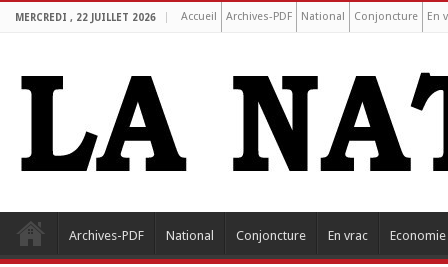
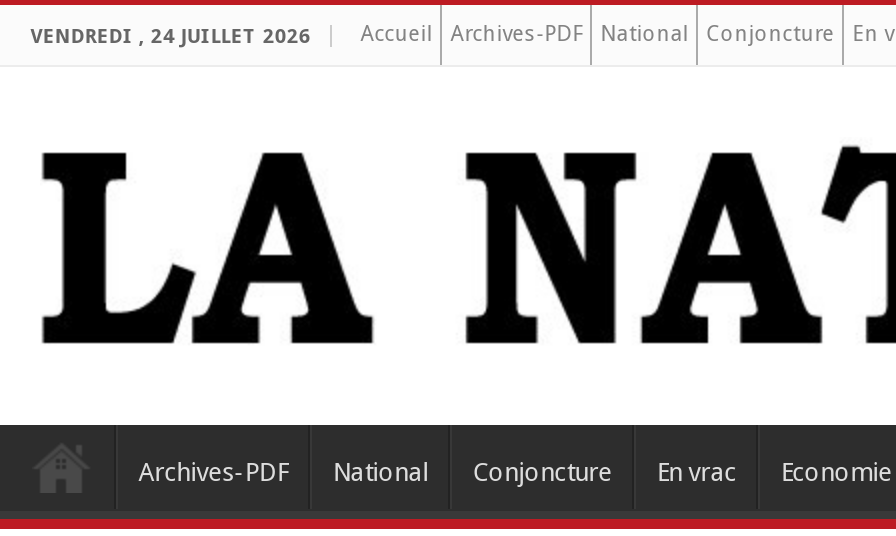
- MERCREDI , 22 JUILLET 2026
+ VENDREDI , 24 JUILLET 2026
